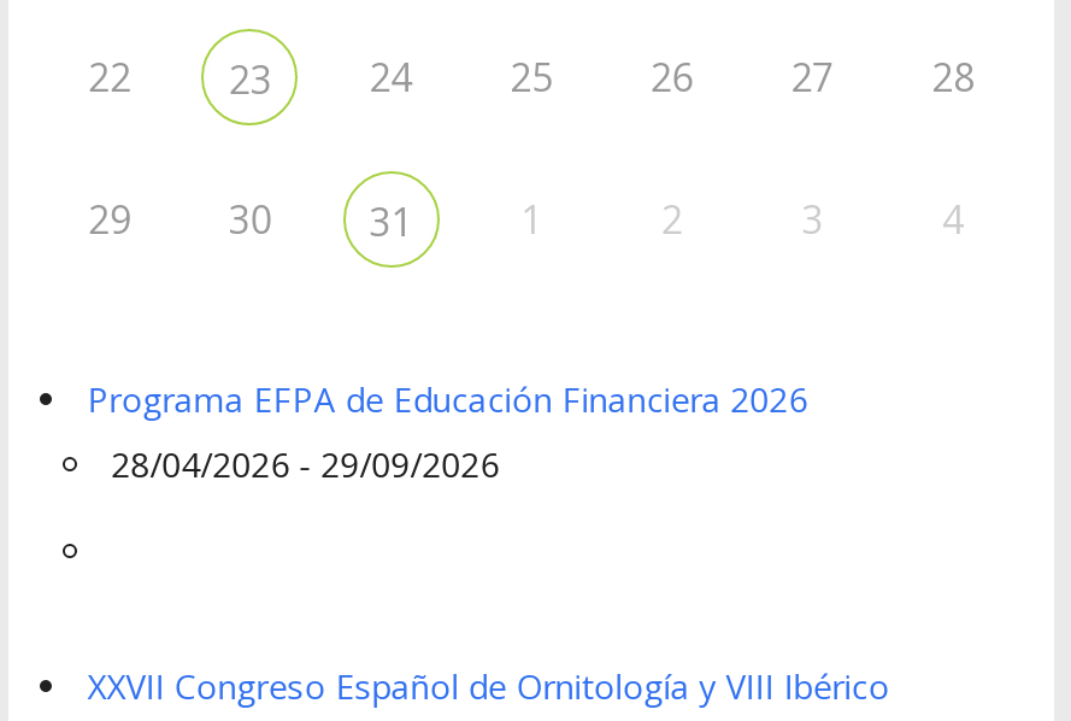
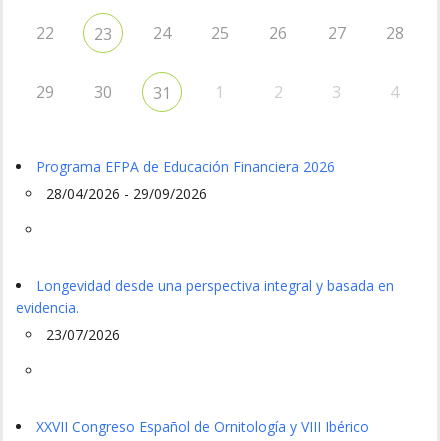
+ Longevidad desde una perspectiva integral y basada en
+ evidencia.
+ 23/07/2026
